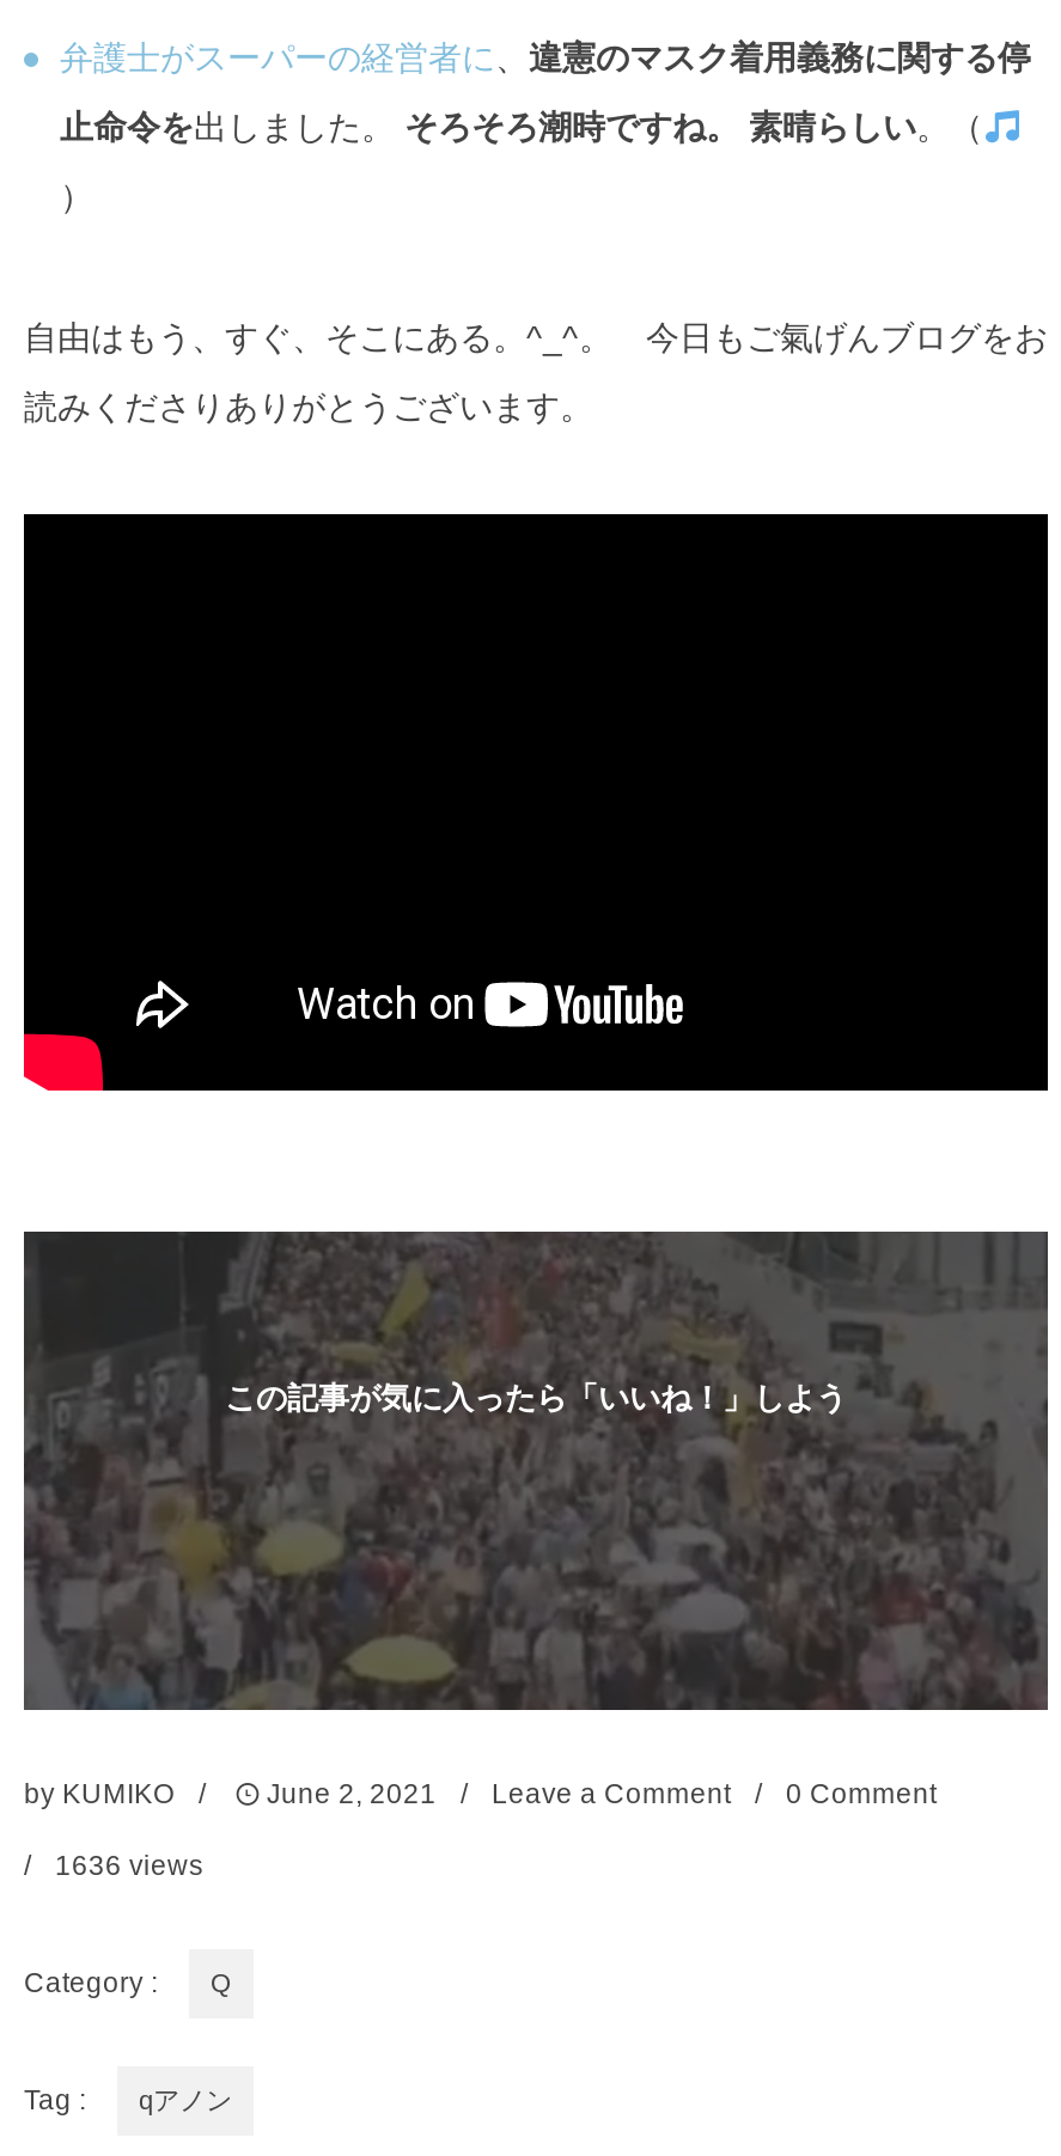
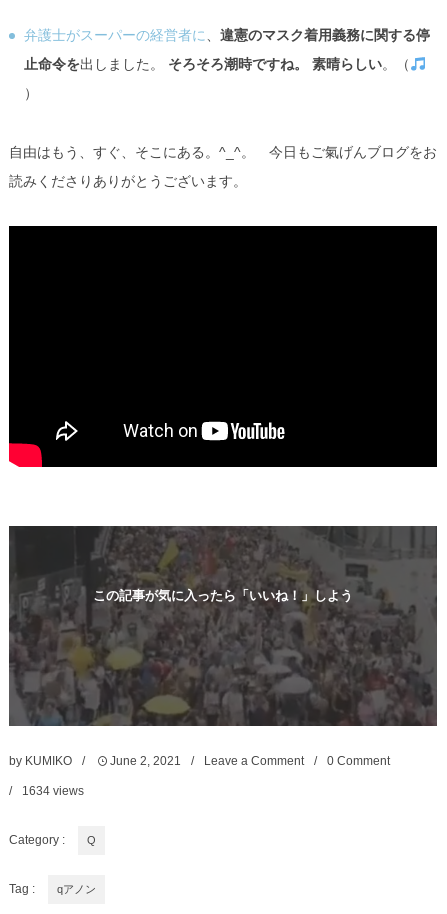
- 1636 views
+ 1634 views
